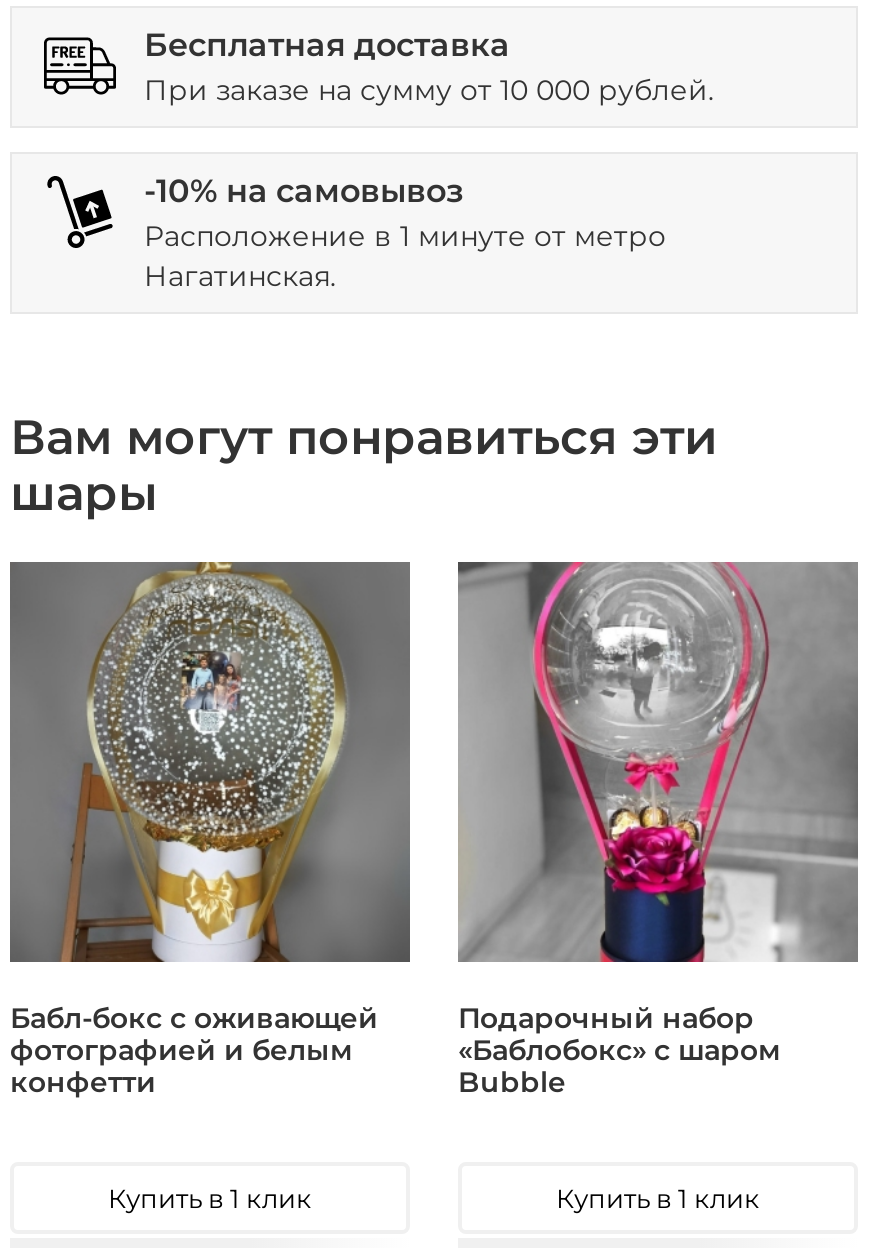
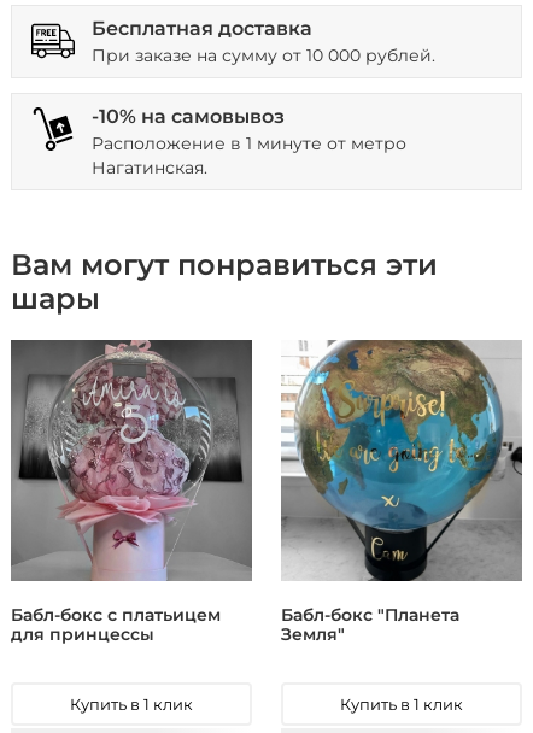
- [image]
- Бабл-бокс с оживающей
- фотографией и белым
- конфетти
+ [image]
+ Бабл-бокс с платьицем
+ для принцессы

- [image]
- Подарочный набор
- «Баблобокс» с шаром
- Bubble
+ [image]
+ Бабл-бокс "Планета
+ Земля"
